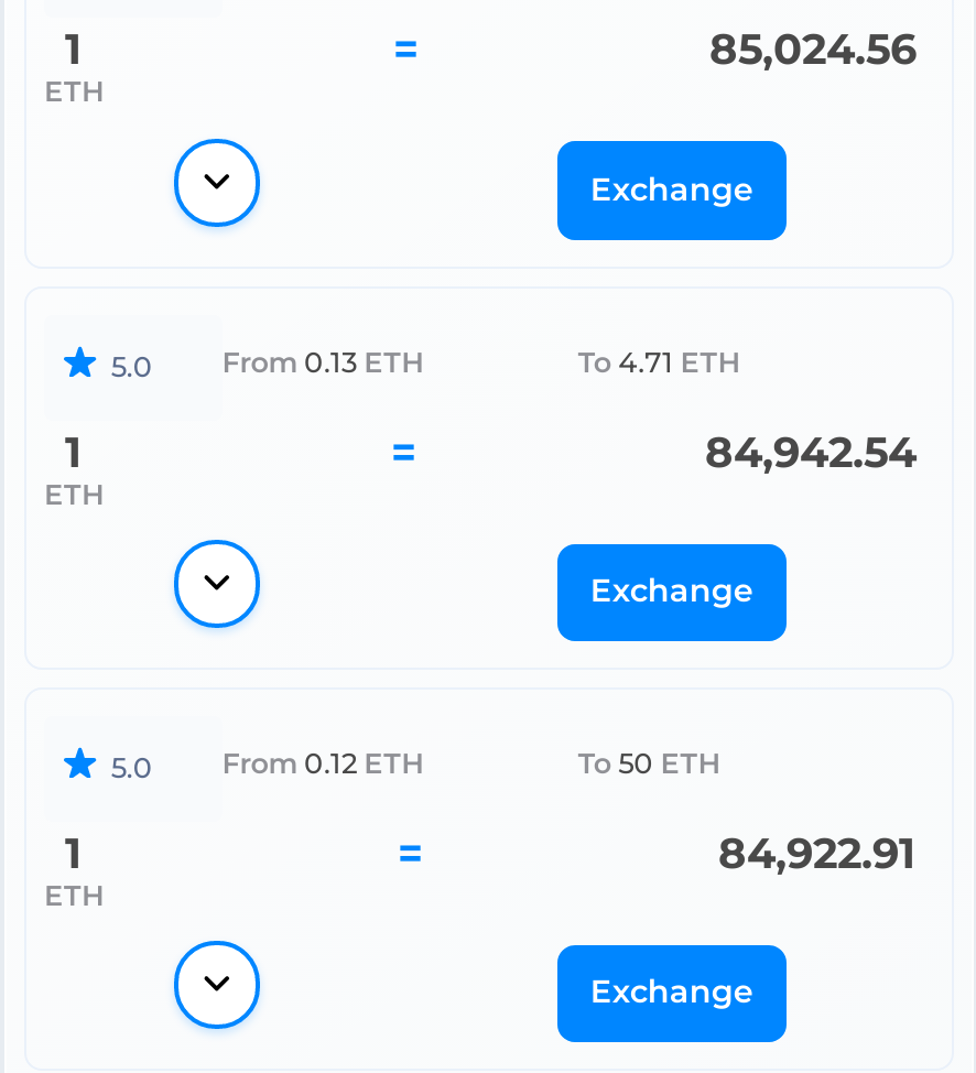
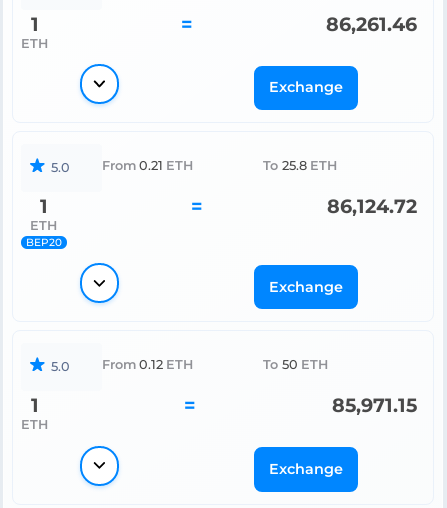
- 85,024.56
+ 86,261.46

- From 0.13 ETH
+ From 0.21 ETH

- To 4.71 ETH
+ To 25.8 ETH

- 84,942.54
+ 86,124.72

+ BEP20

- 84,922.91
+ 85,971.15
